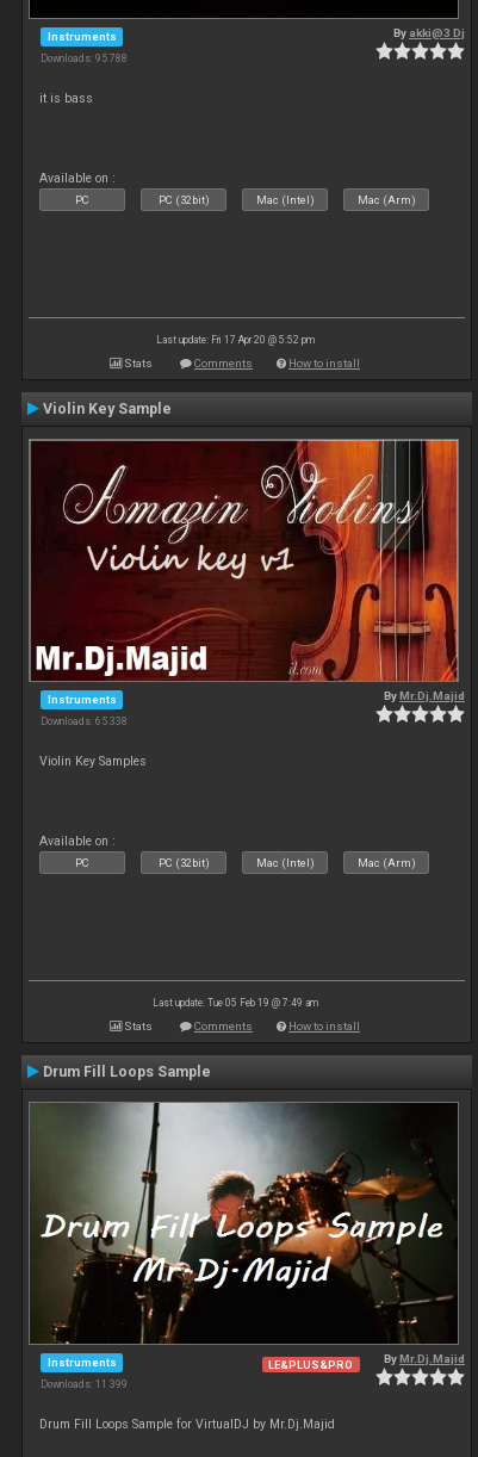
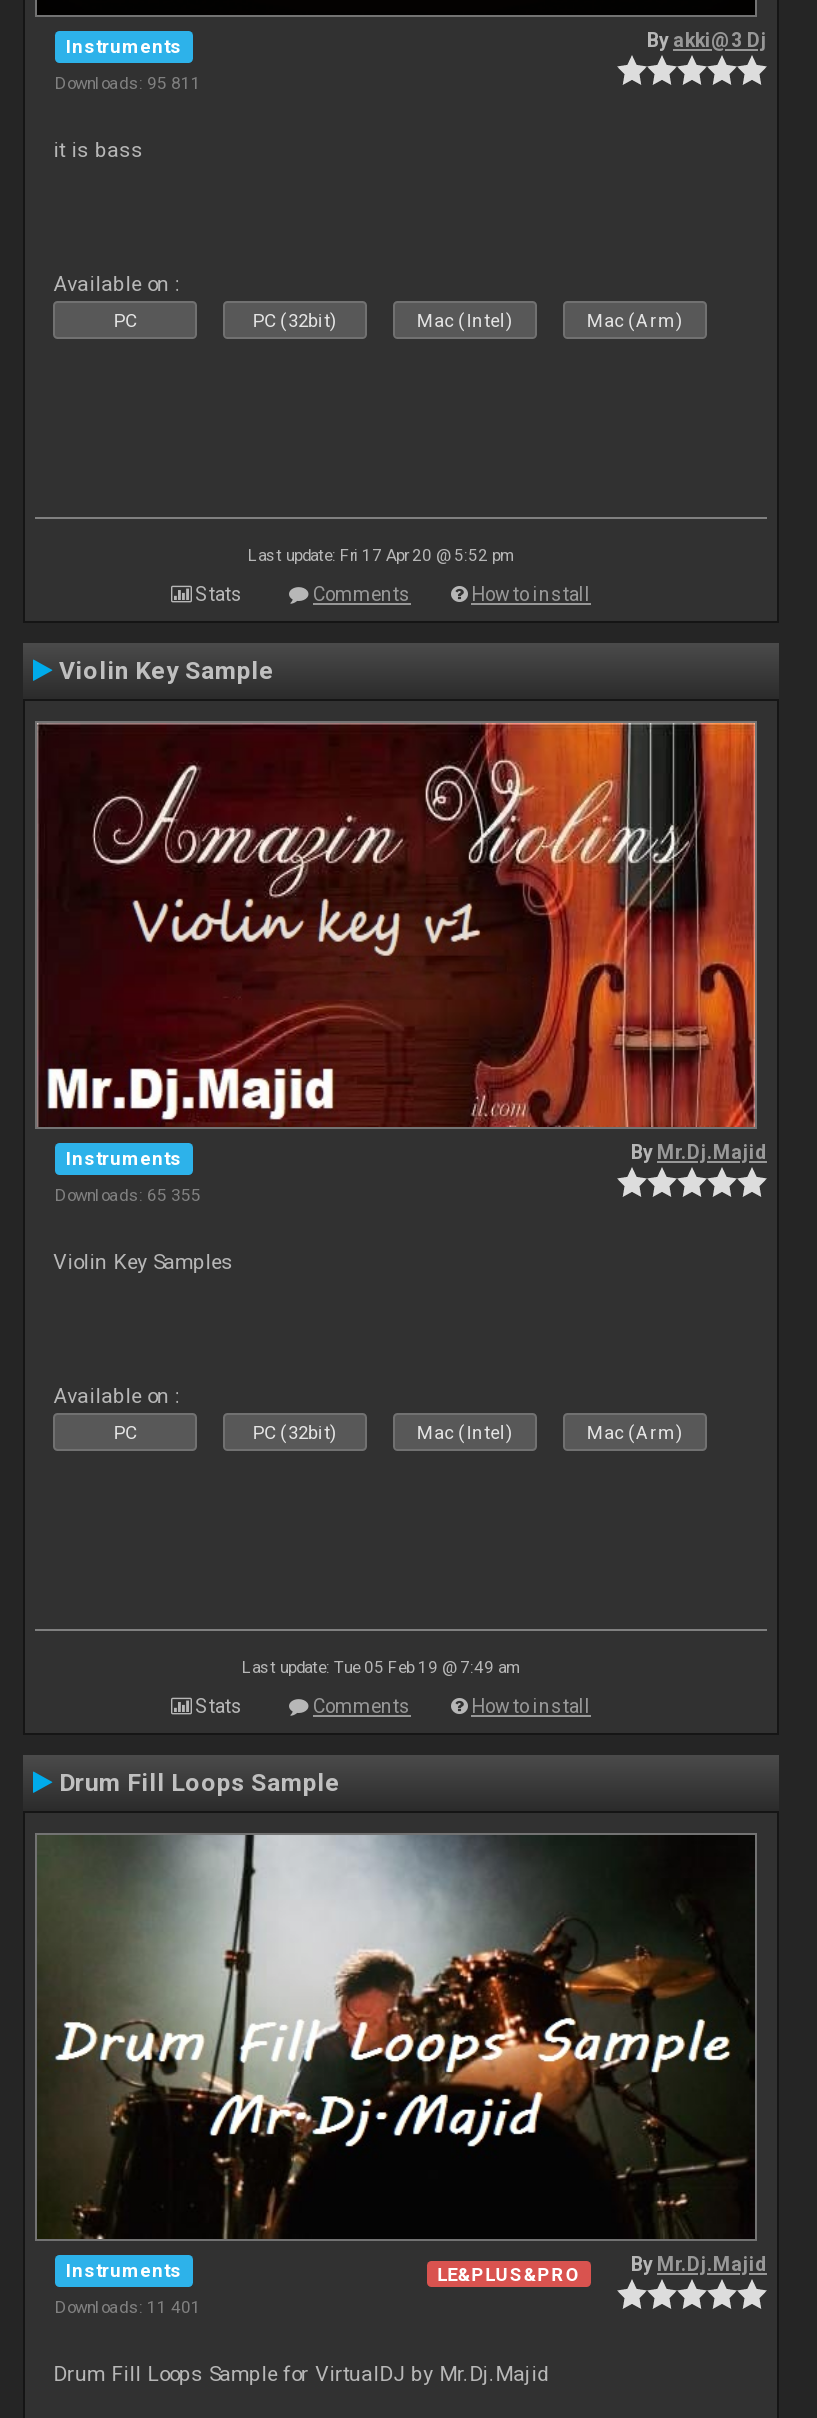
- Downloads: 95 788
+ Downloads: 95 811

- Downloads: 65 338
+ Downloads: 65 355

- Downloads: 11 399
+ Downloads: 11 401
